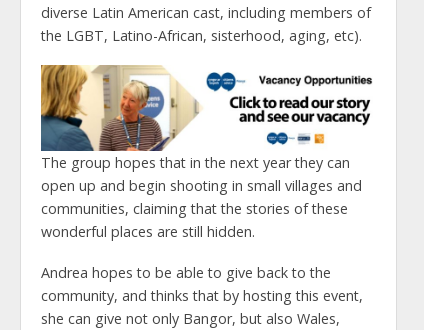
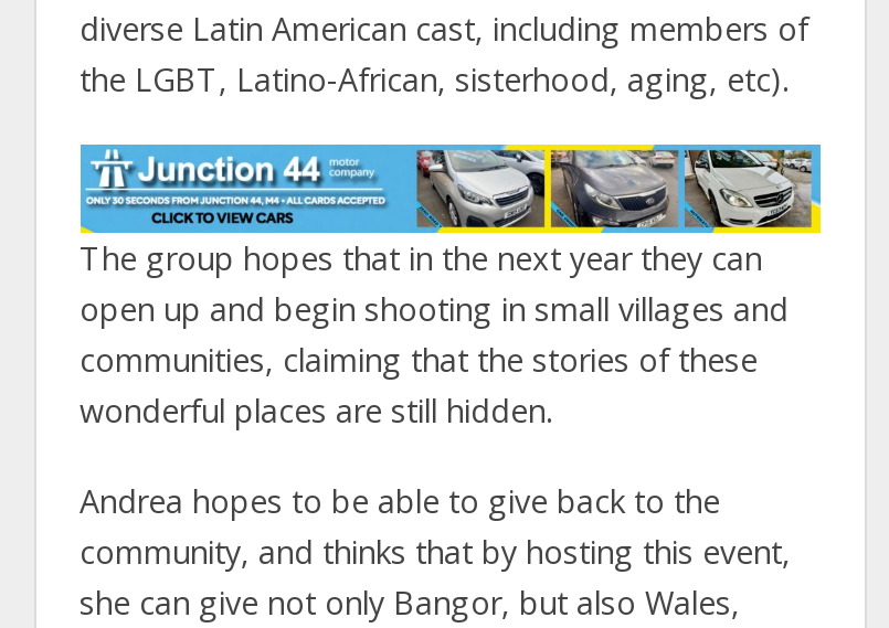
- [image]
+ [image]
